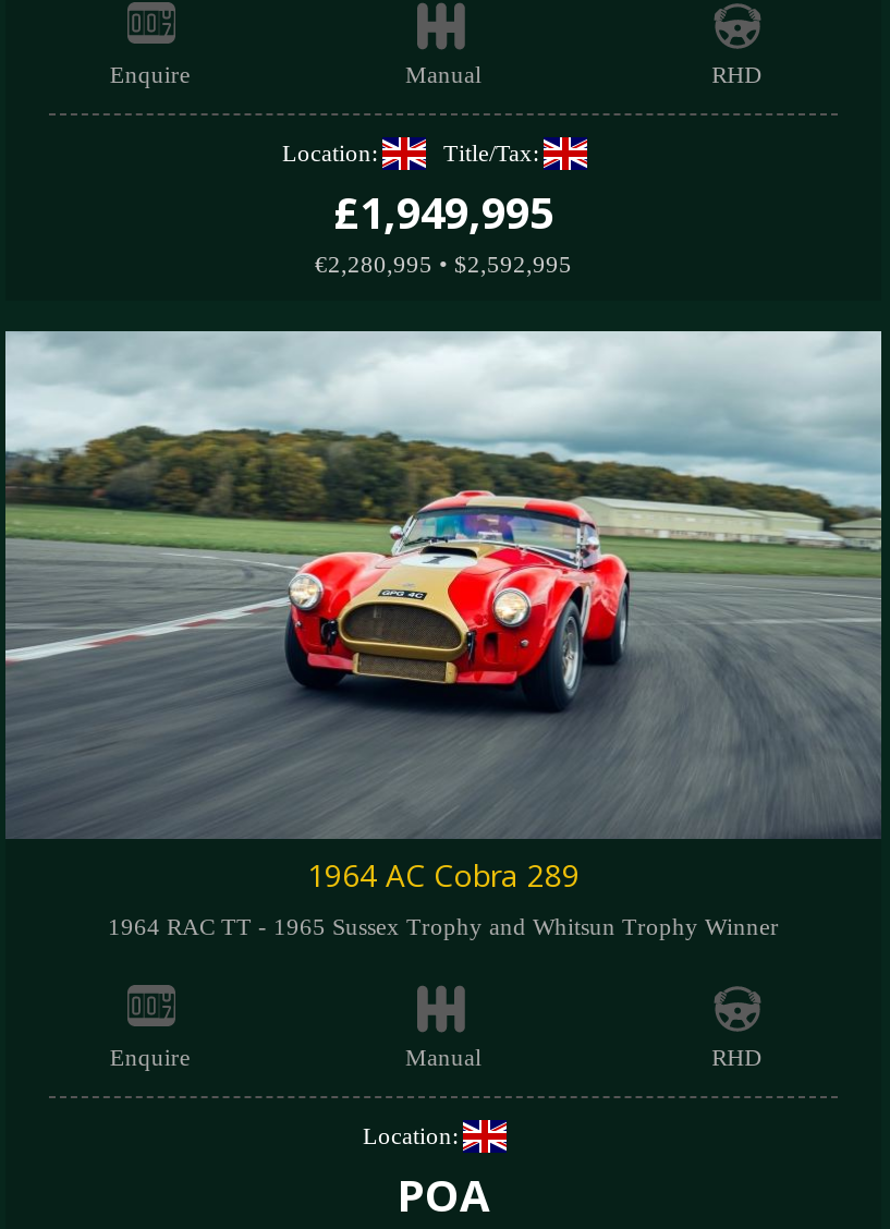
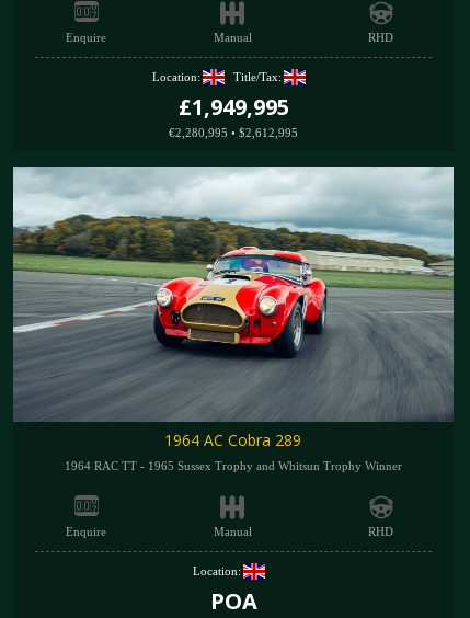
- €2,280,995 • $2,592,995
+ €2,280,995 • $2,612,995
